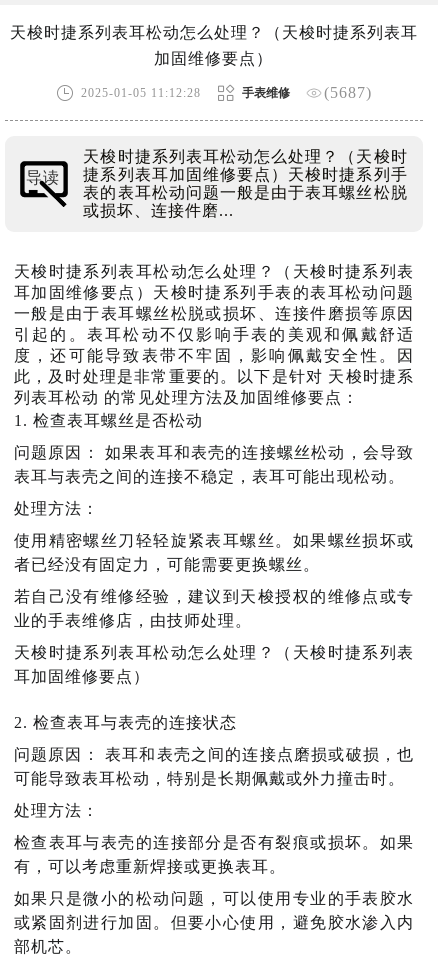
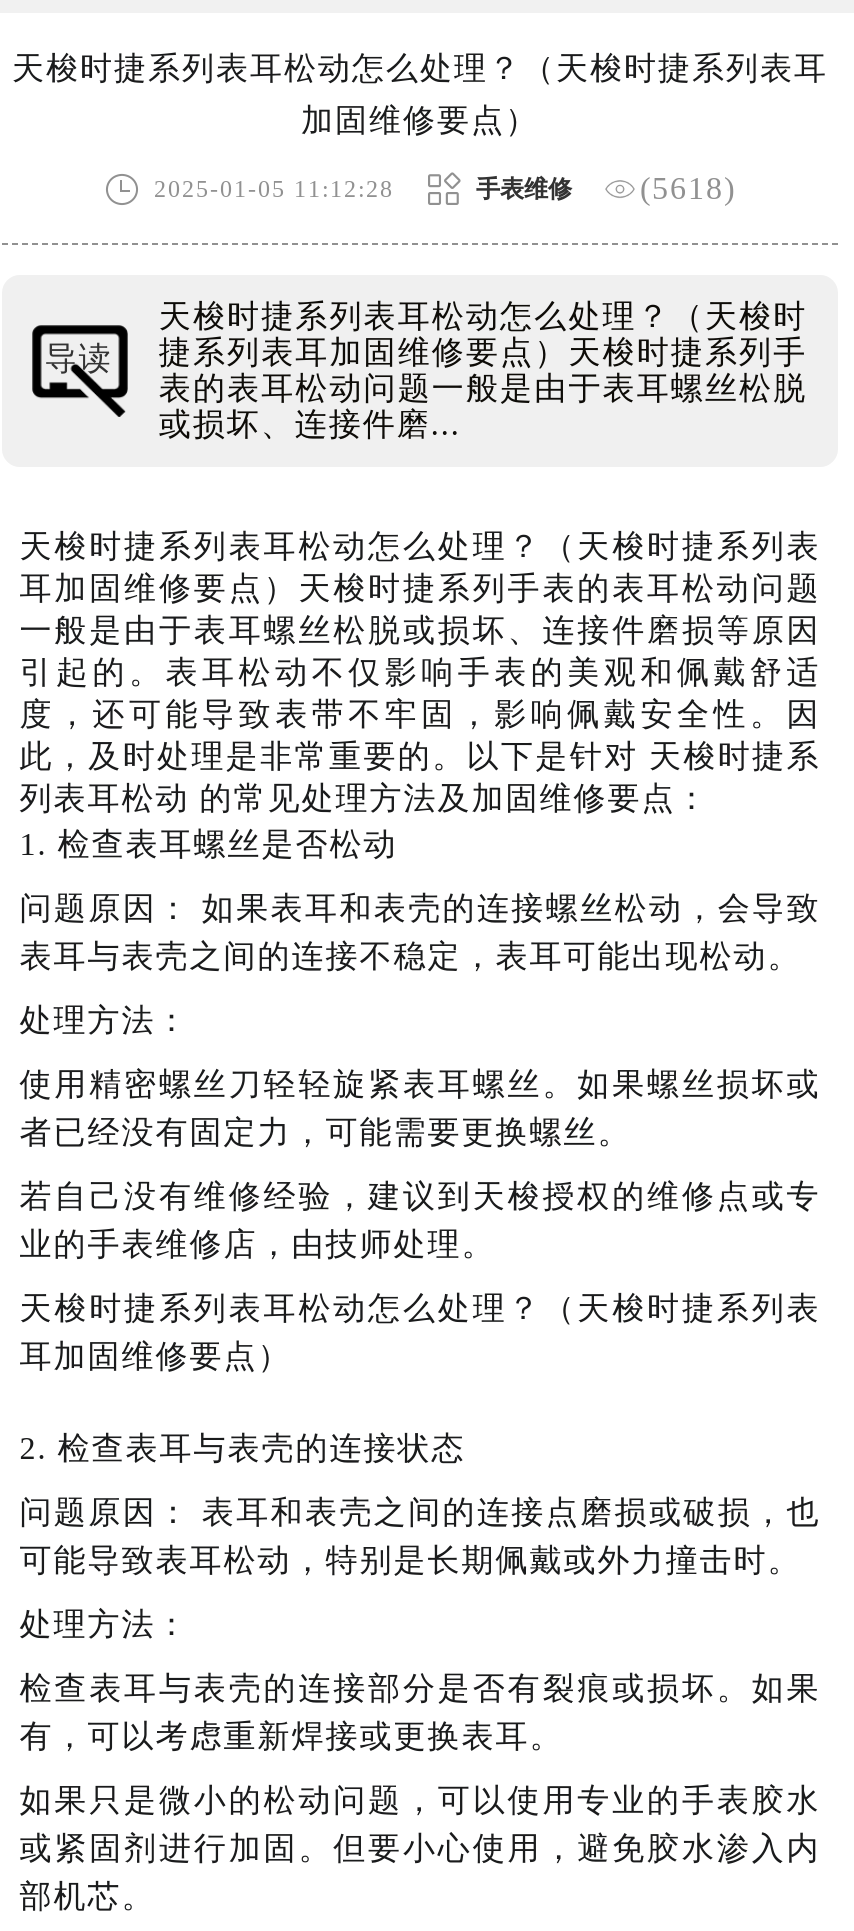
- (5687)
+ (5618)
